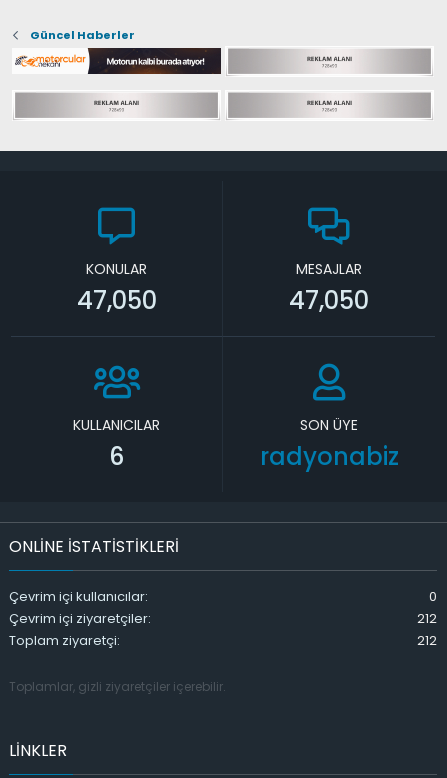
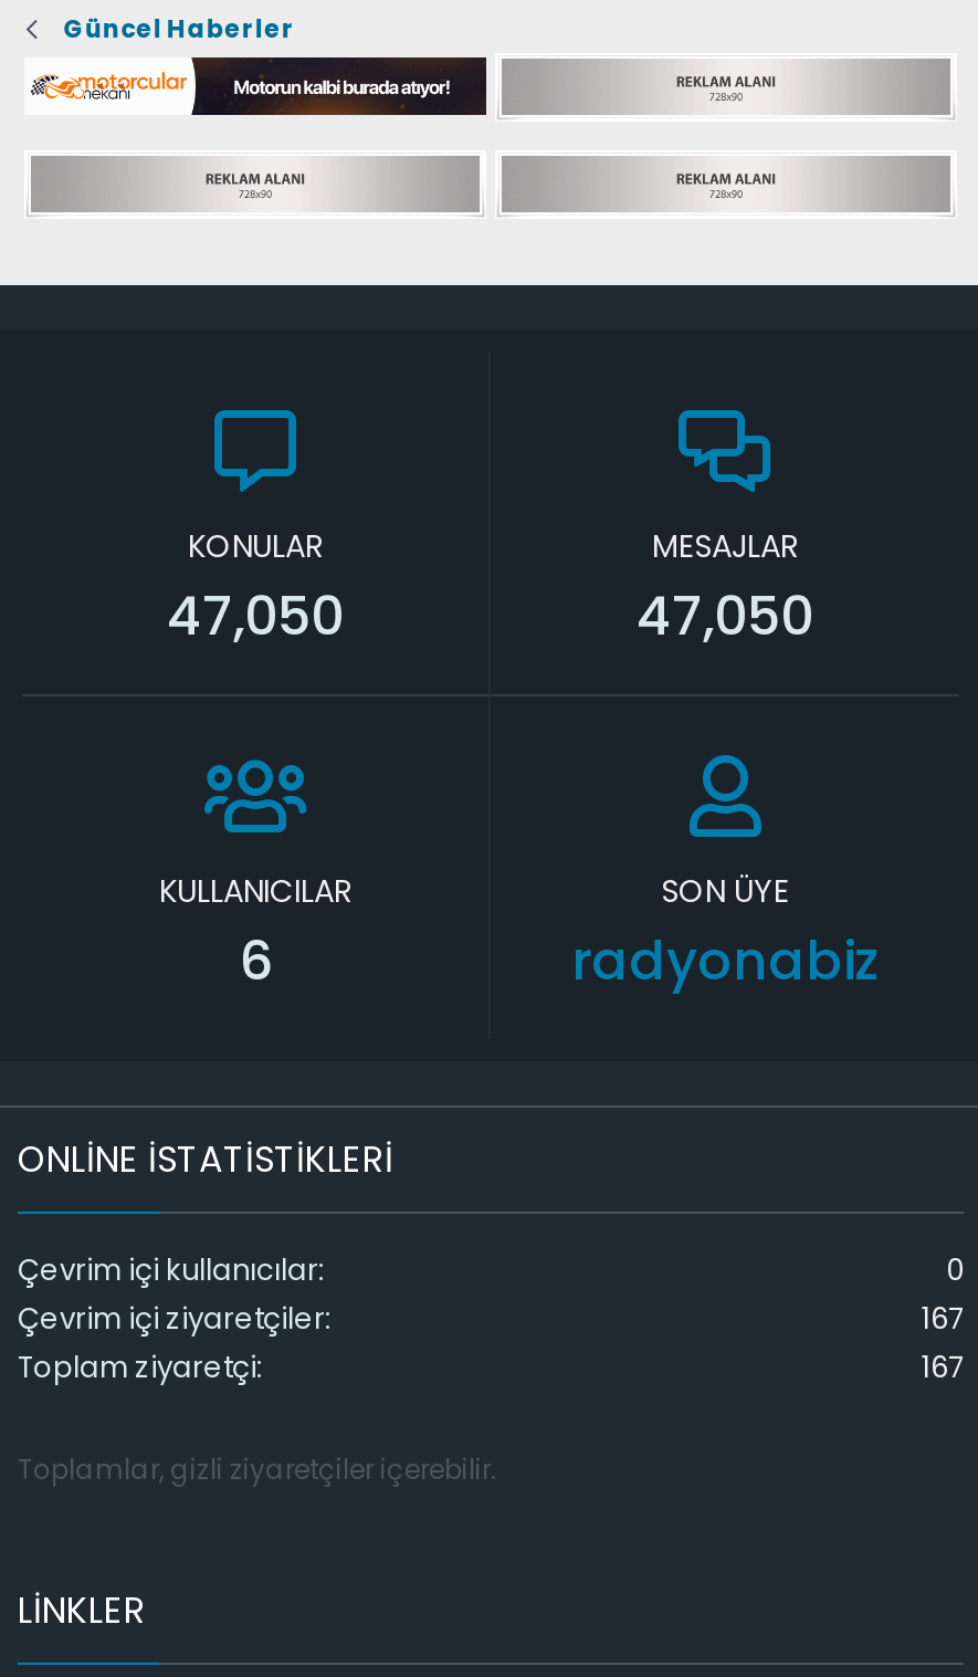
- 212
+ 167

- 212
+ 167
